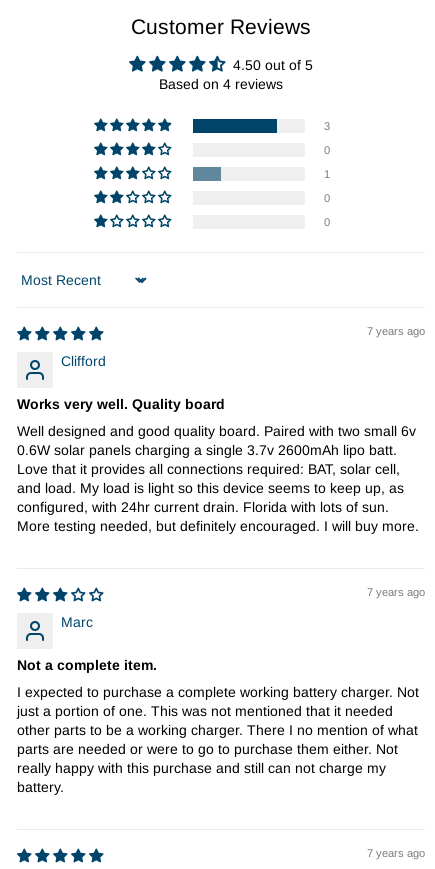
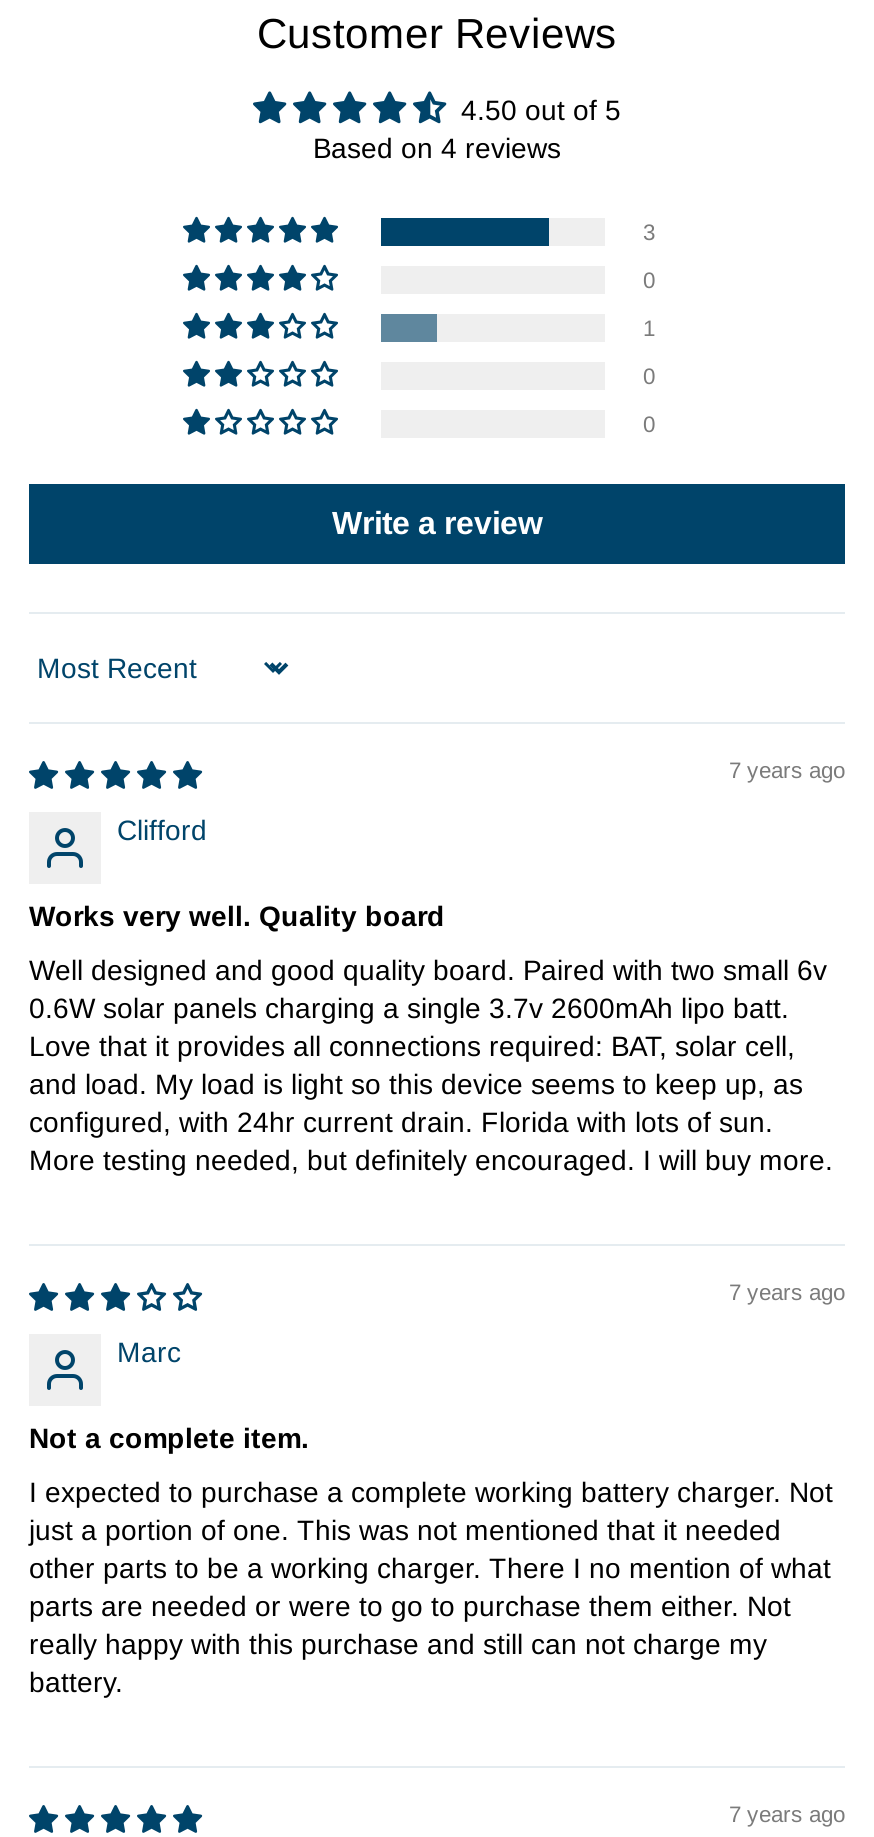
+ Write a review
